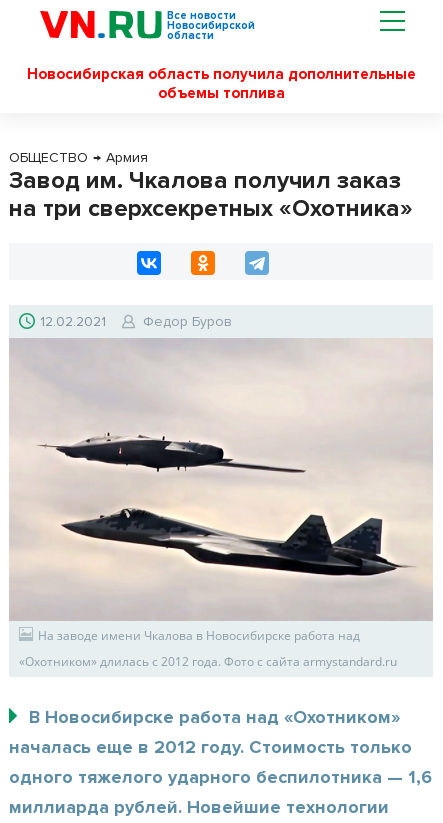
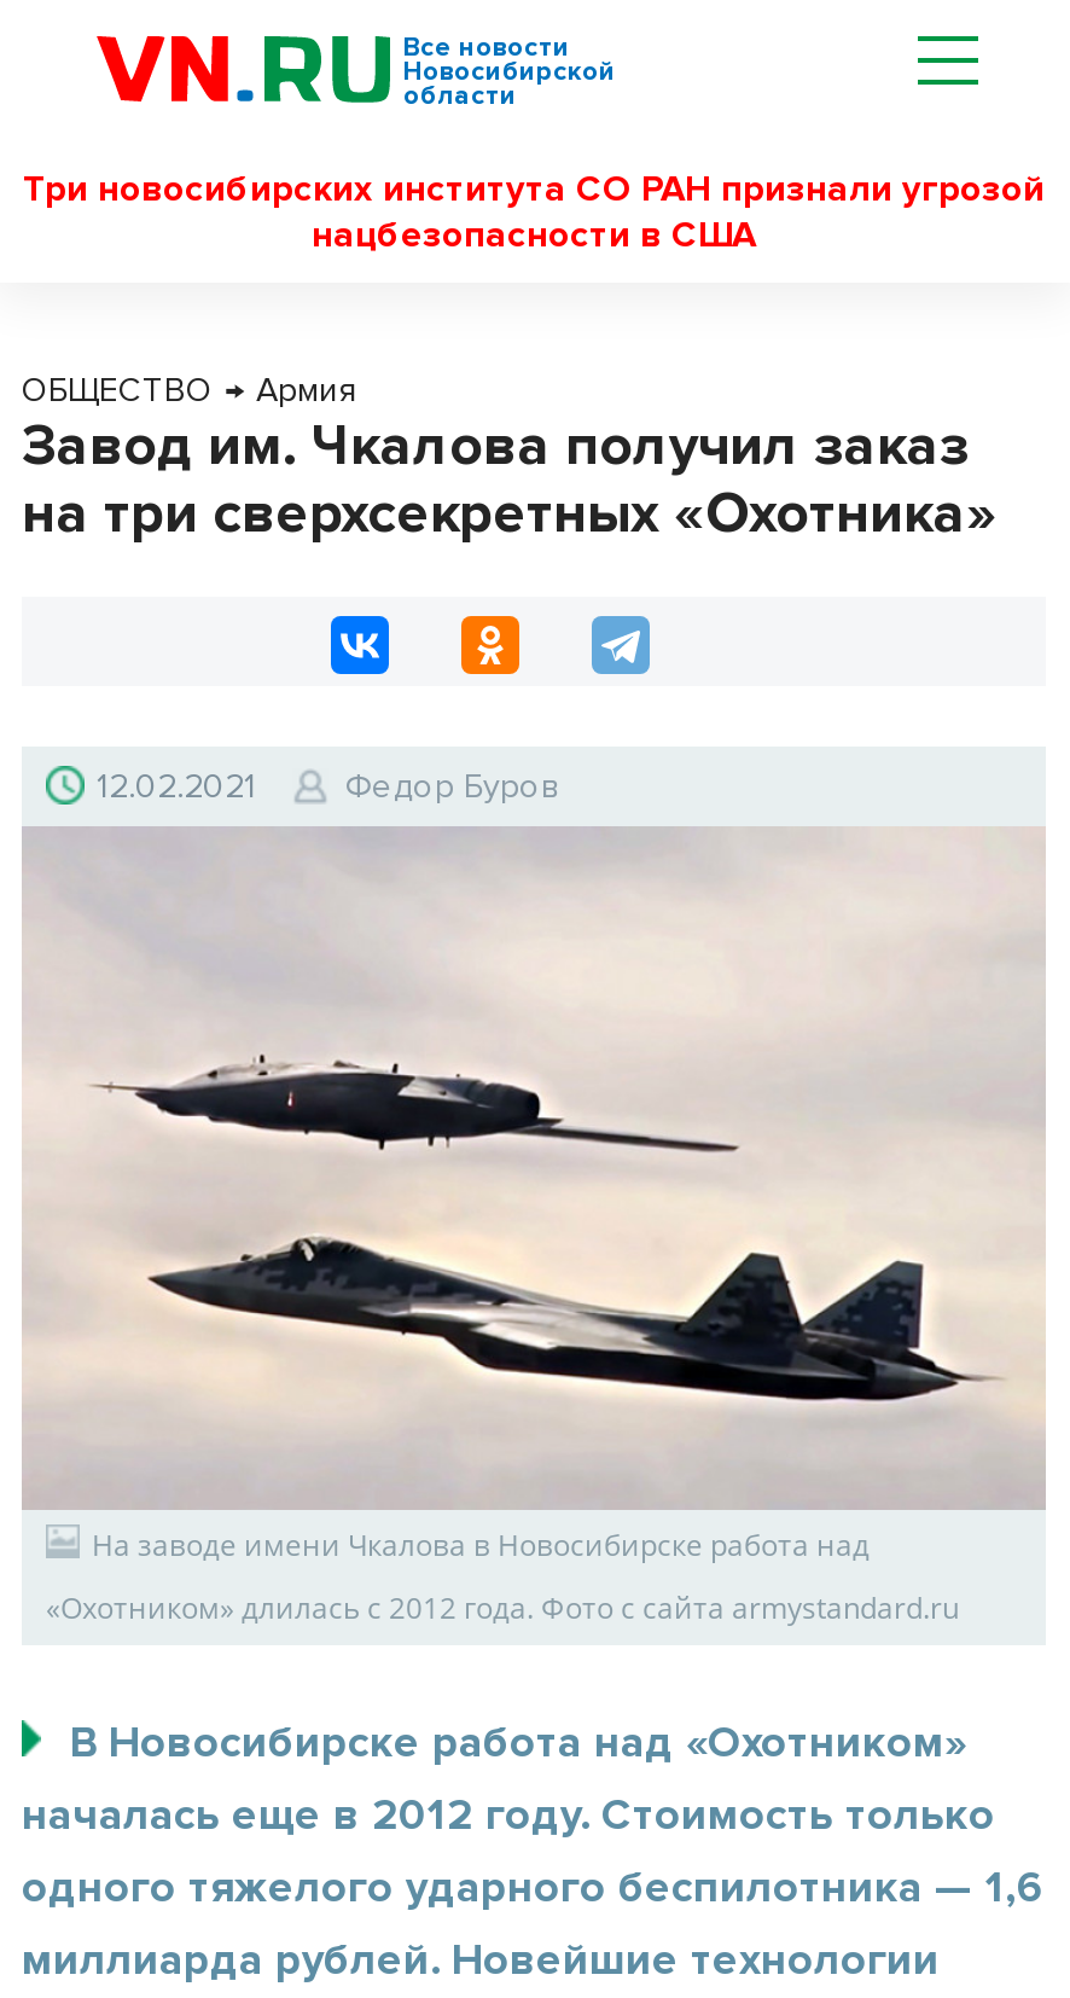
- Новосибирская область получила дополнительные
- объемы топлива
+ Три новосибирских института СО РАН признали угрозой
+ нацбезопасности в США
